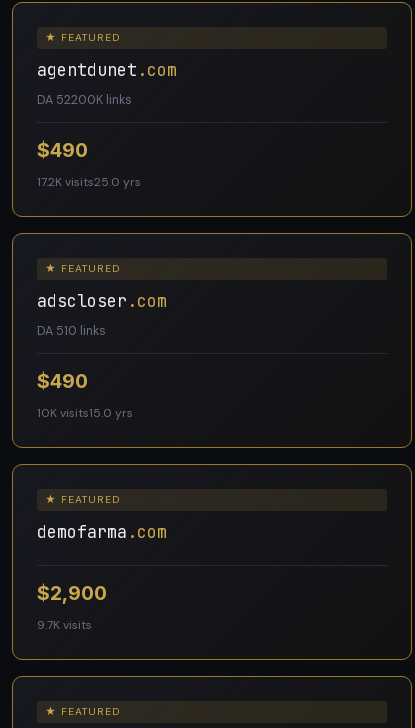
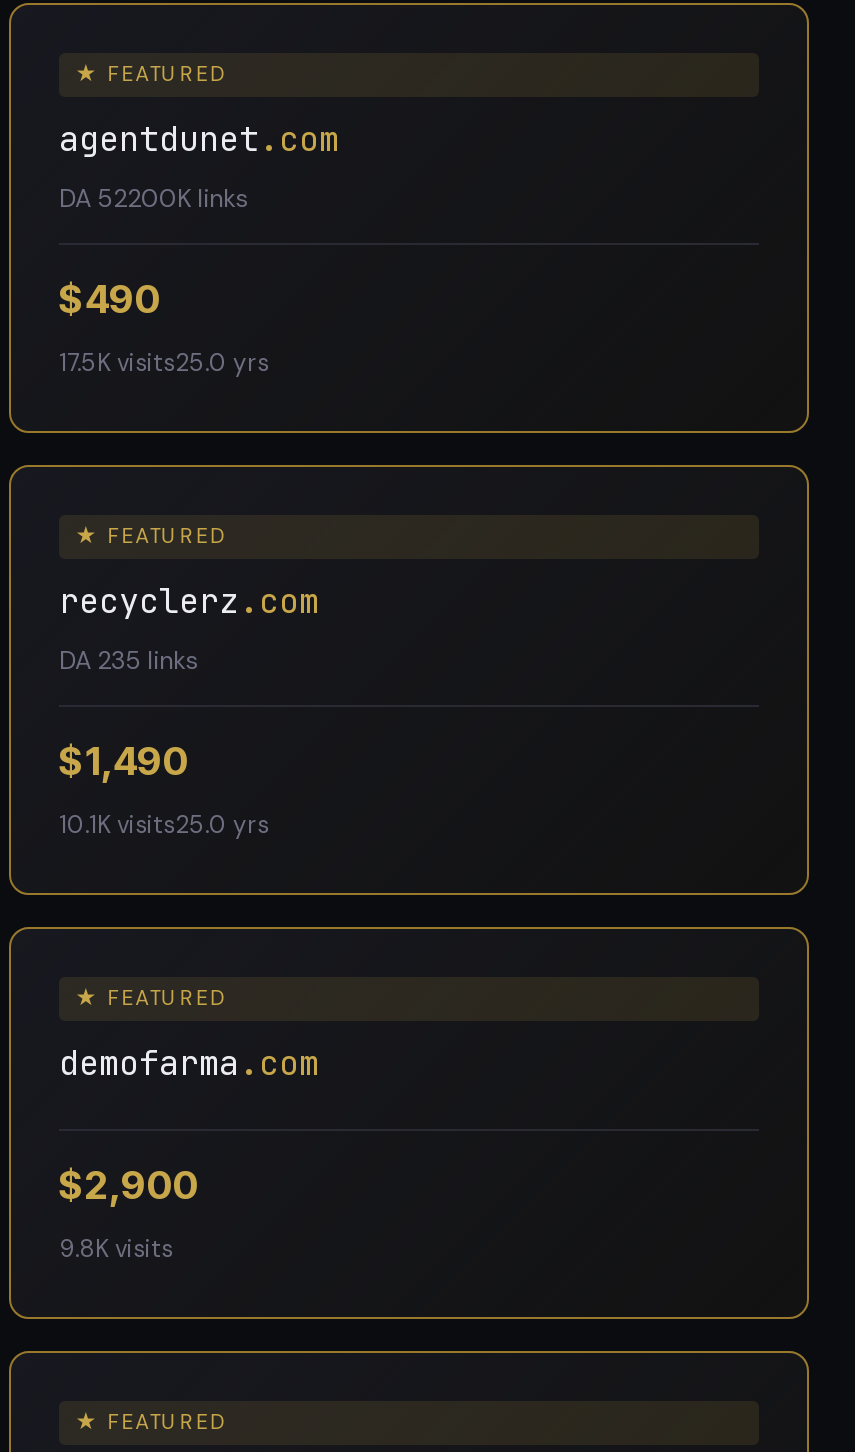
- 17.2K visits25.0 yrs
+ 17.5K visits25.0 yrs

- adscloser.com
+ recyclerz.com

- DA 510 links
+ DA 235 links

- $490
+ $1,490

- 10K visits15.0 yrs
+ 10.1K visits25.0 yrs

- 9.7K visits
+ 9.8K visits
